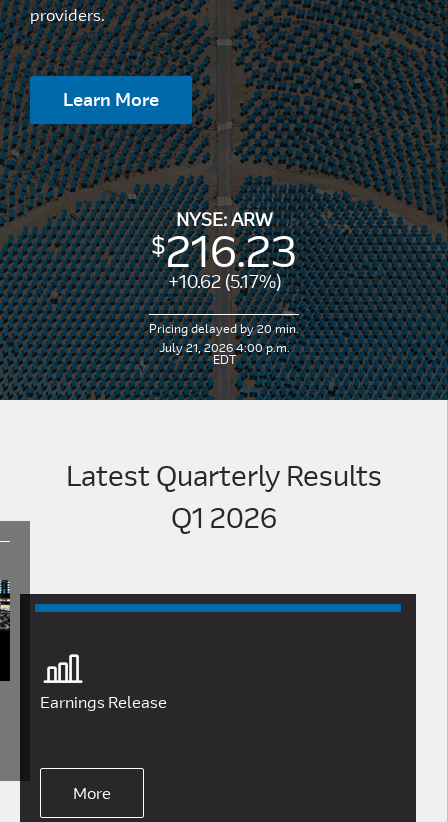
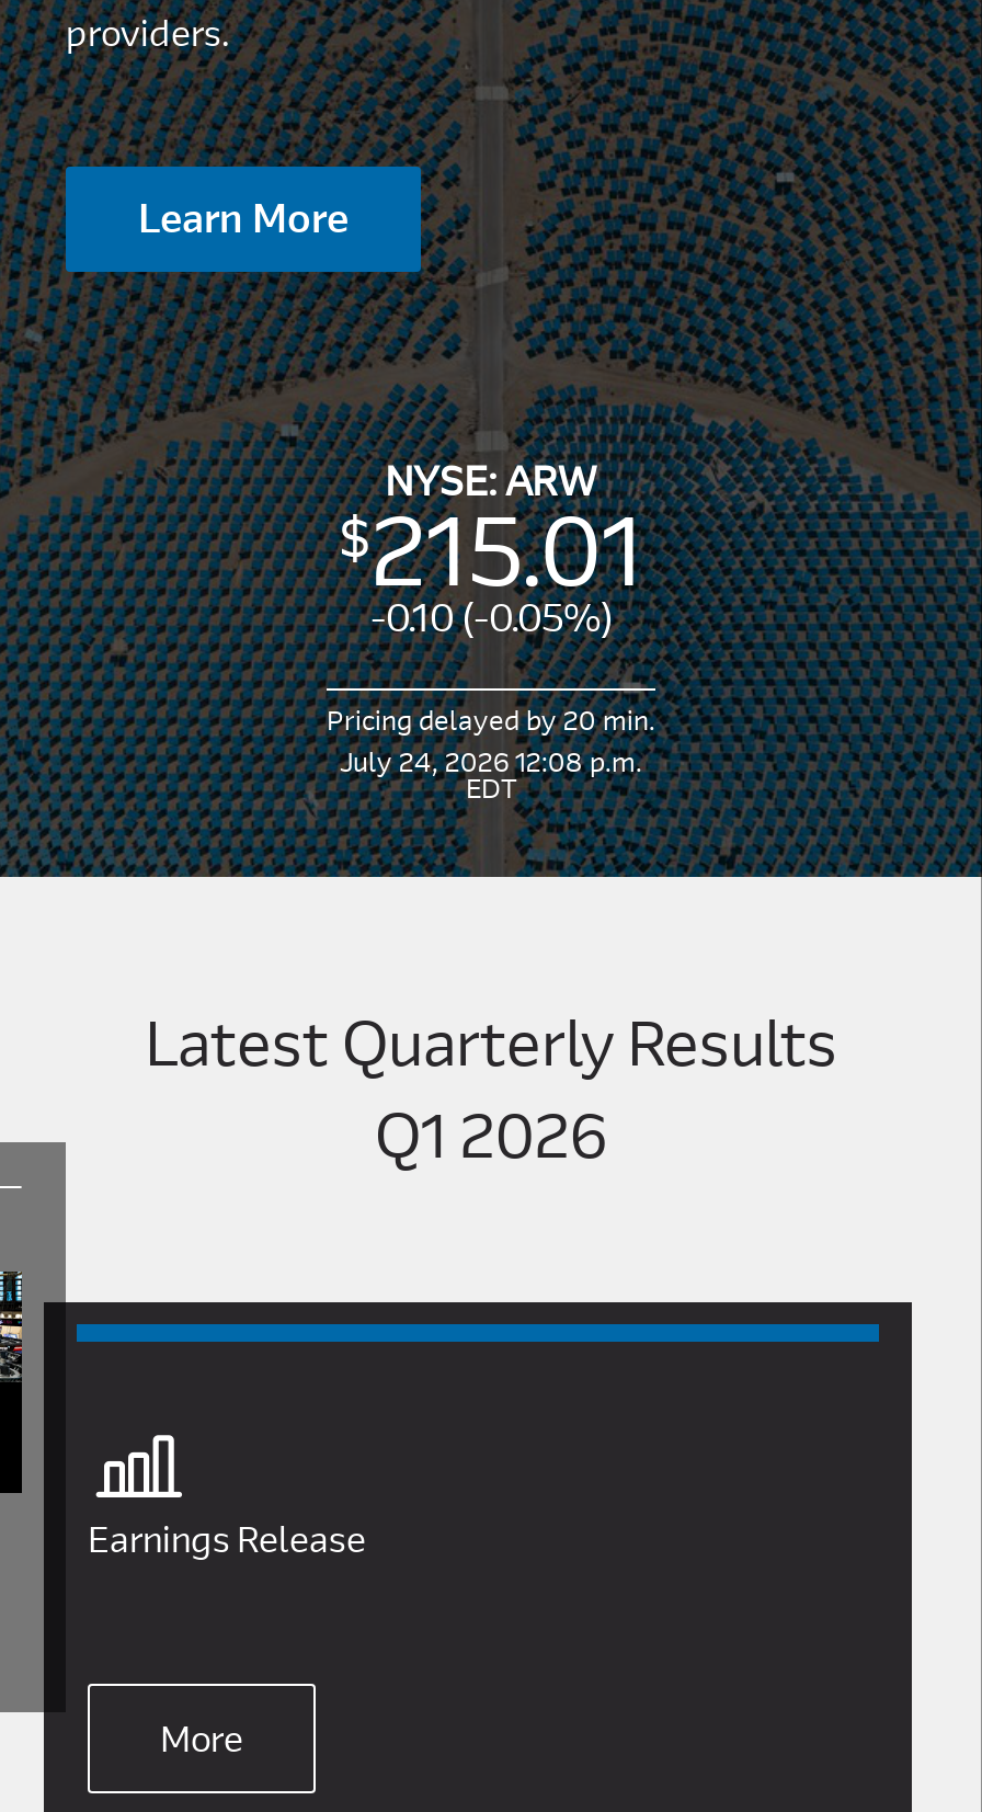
- 216.23
- +10.62 (5.17%)
+ 215.01
+ -0.10 (-0.05%)

- July 21, 2026 4:00 p.m.
+ July 24, 2026 12:08 p.m.
